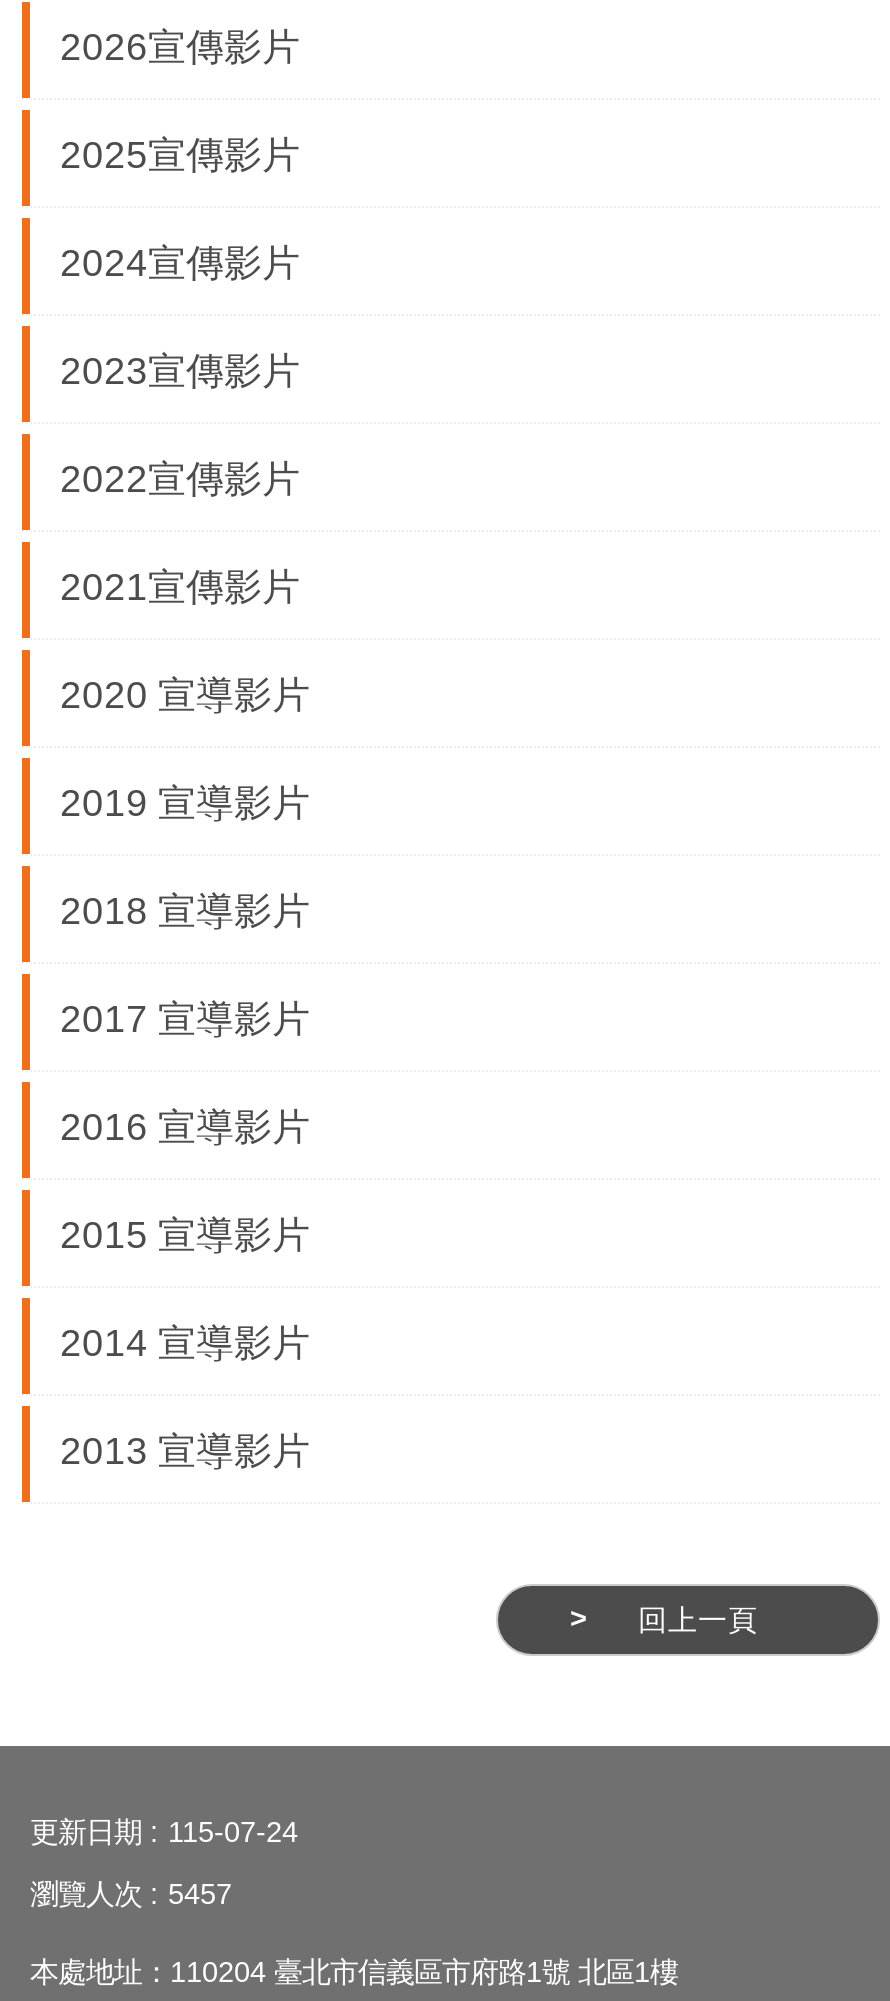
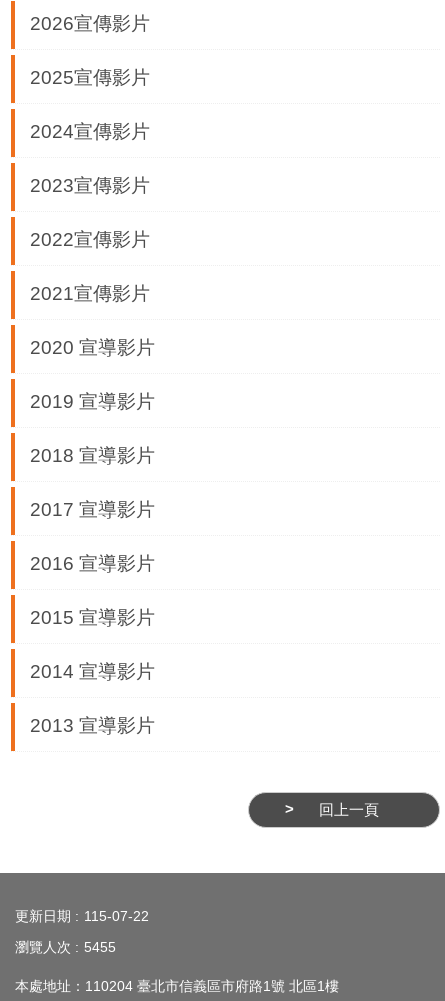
- 115-07-24
+ 115-07-22

- 5457
+ 5455
